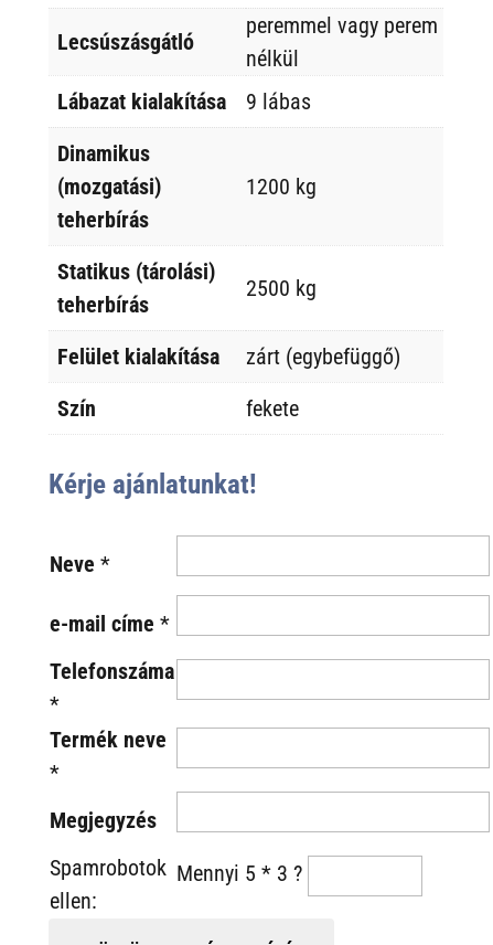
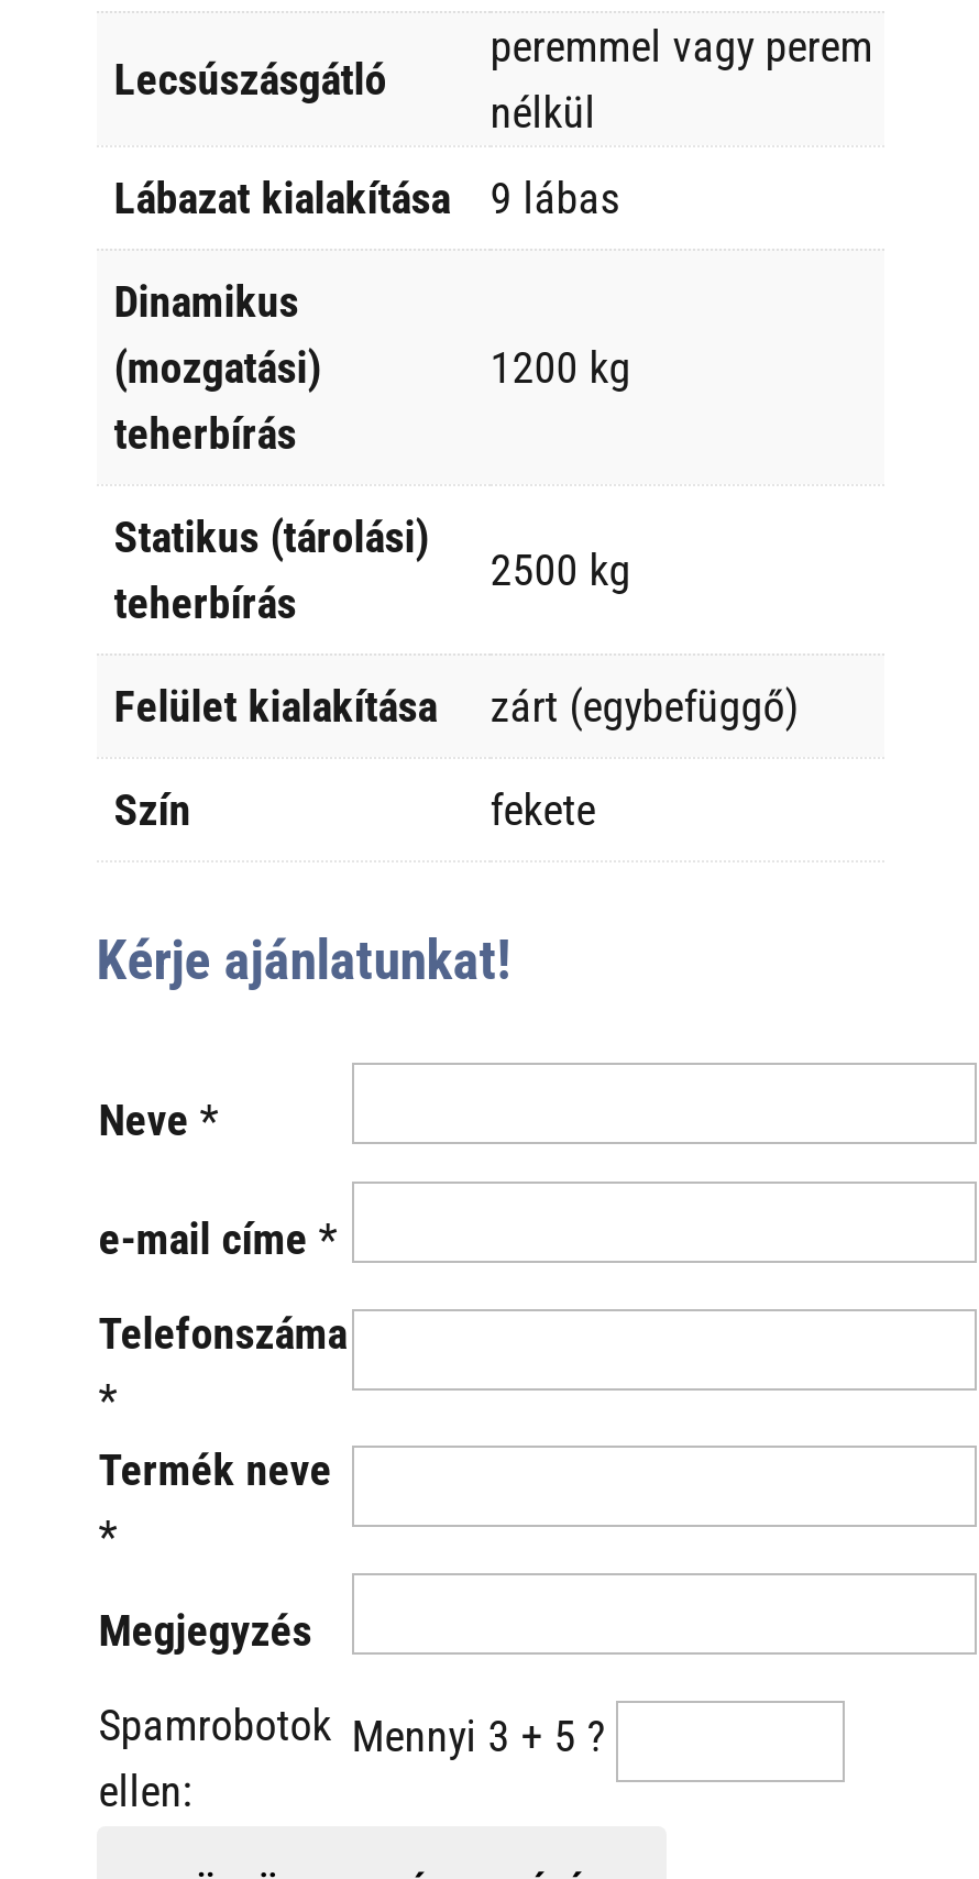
- Spamrobotok Mennyi 5 * 3 ?
+ Spamrobotok Mennyi 3 + 5 ?
